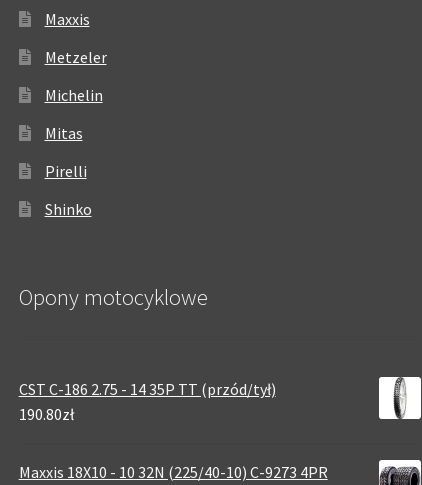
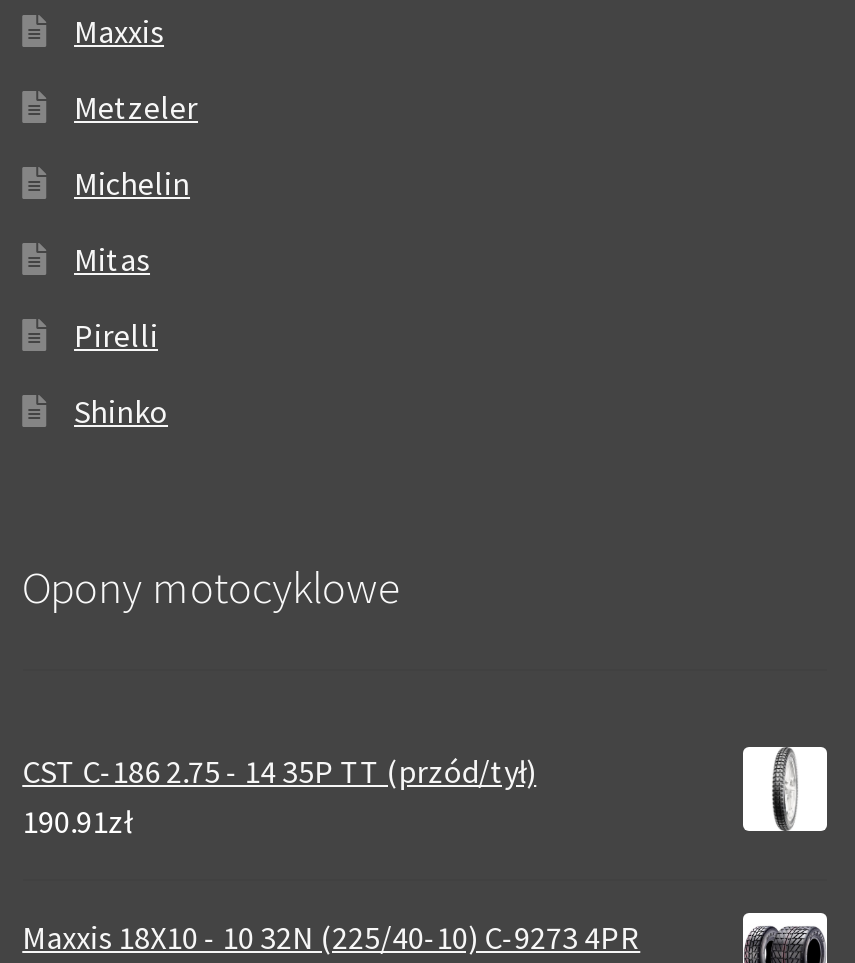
- 190.80zł
+ 190.91zł
